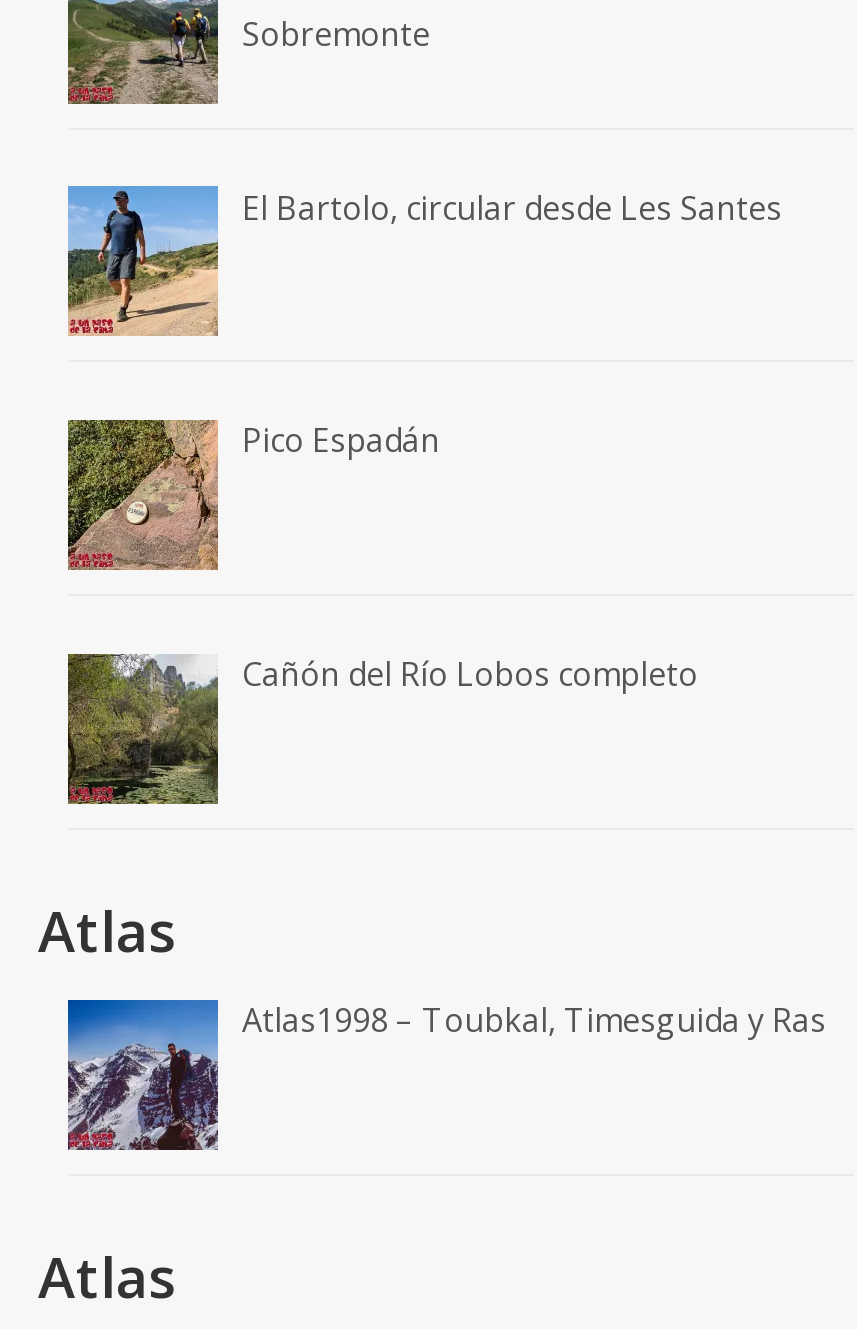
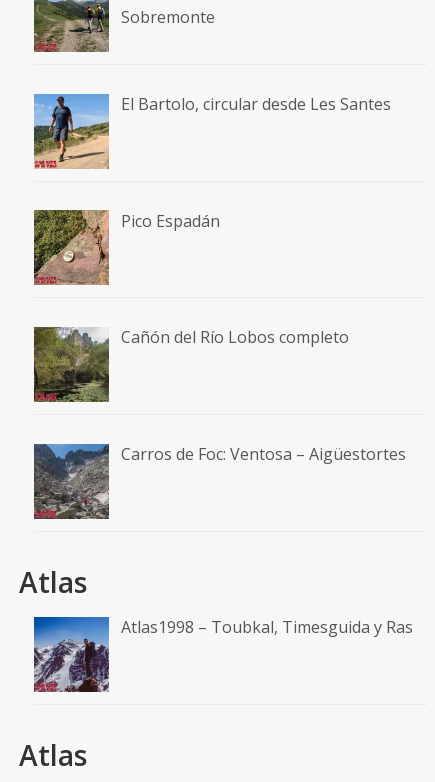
+ [image]
+ Carros de Foc: Ventosa – Aigüestortes
